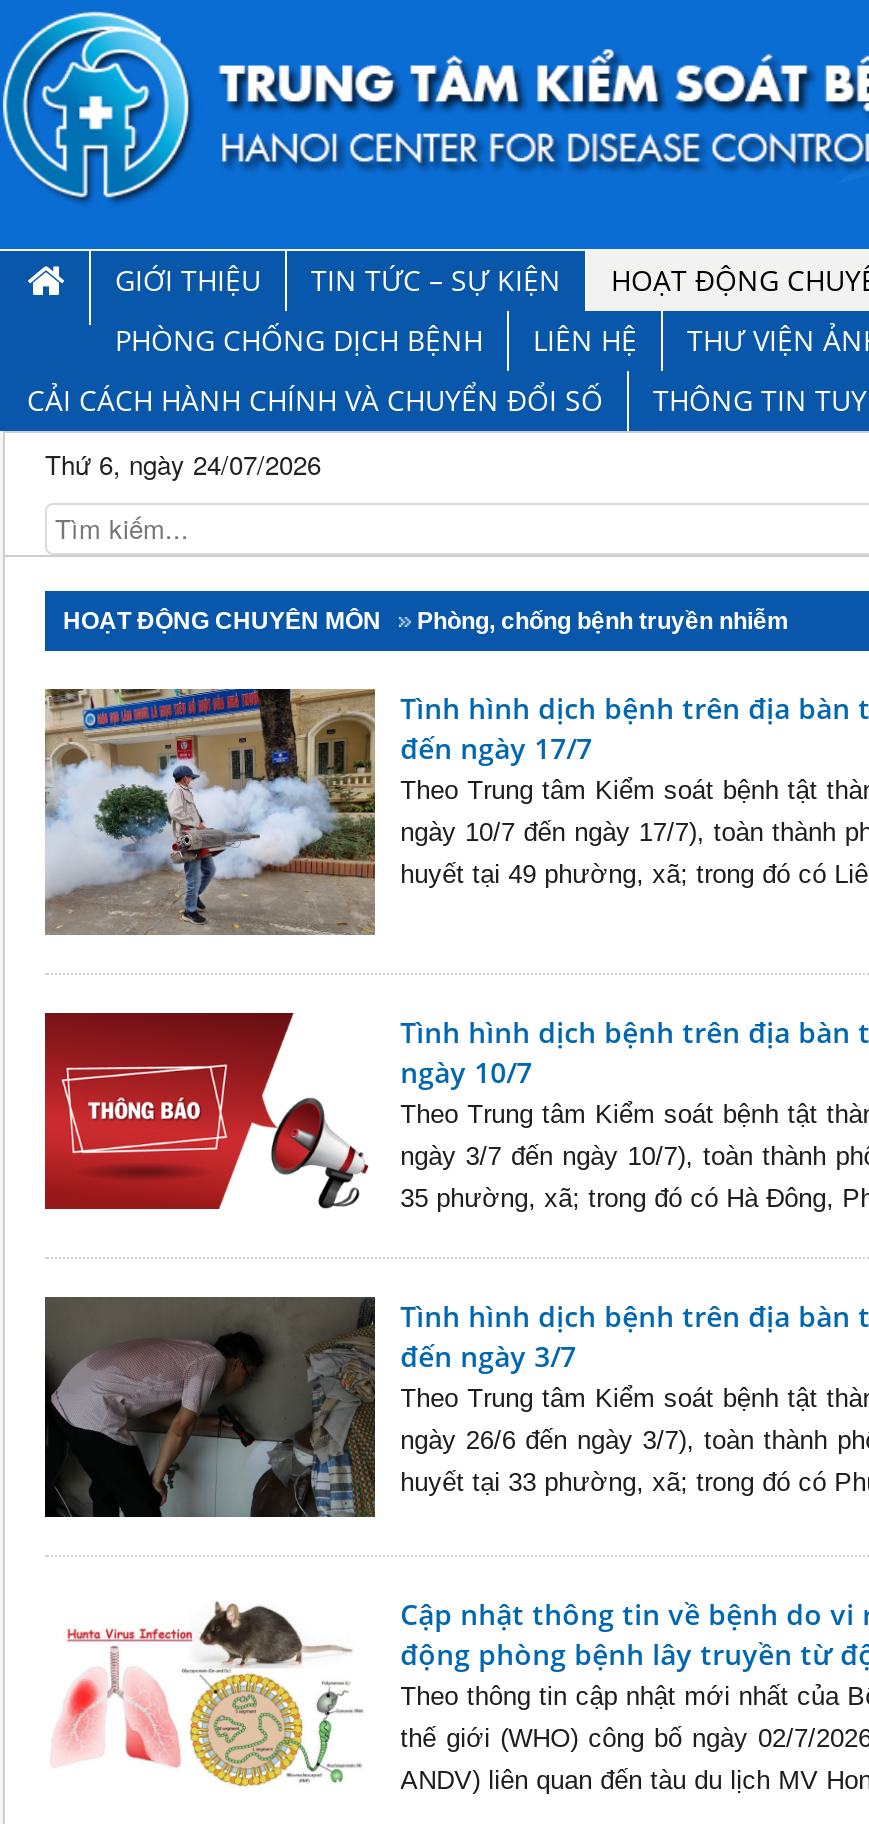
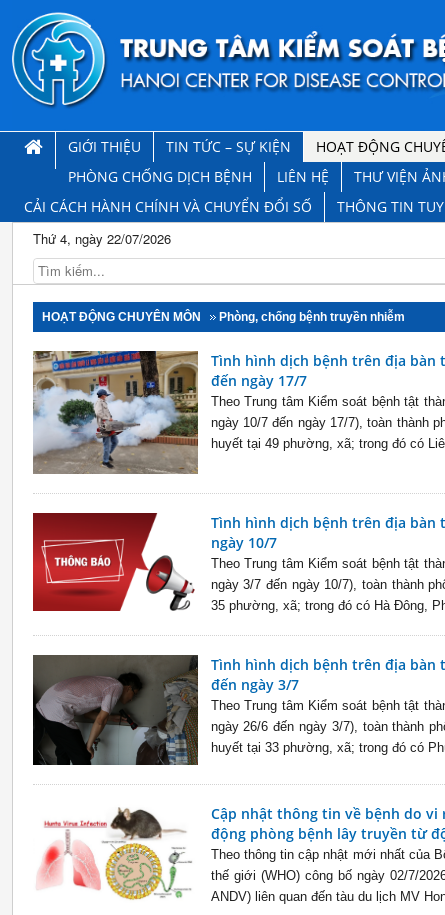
- Thứ 6, ngày 24/07/2026
+ Thứ 4, ngày 22/07/2026
